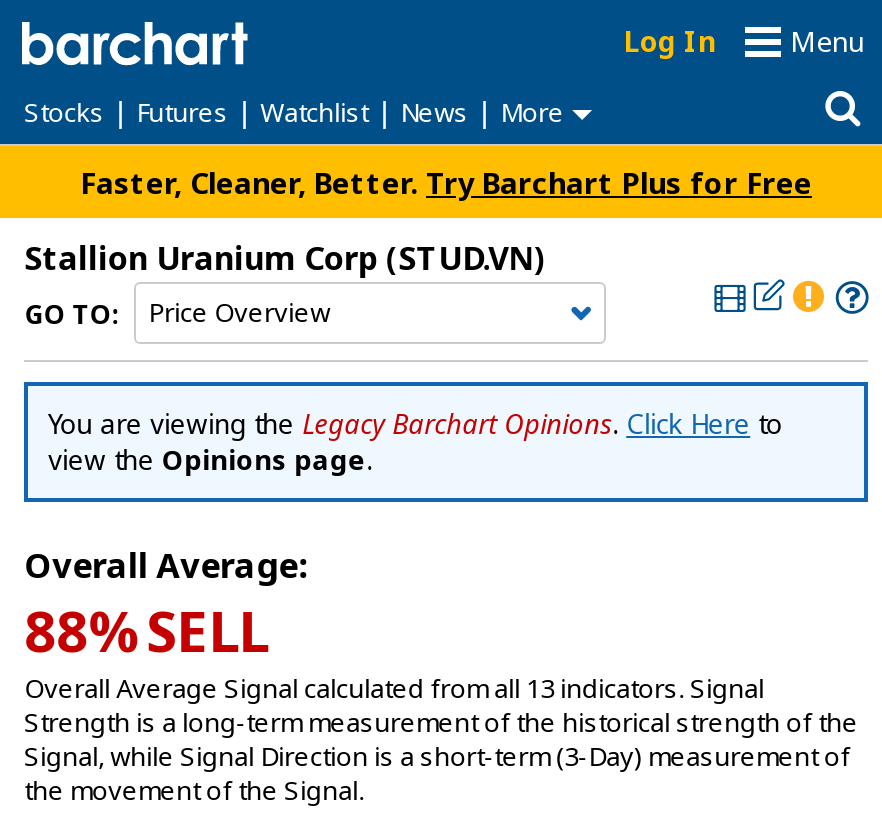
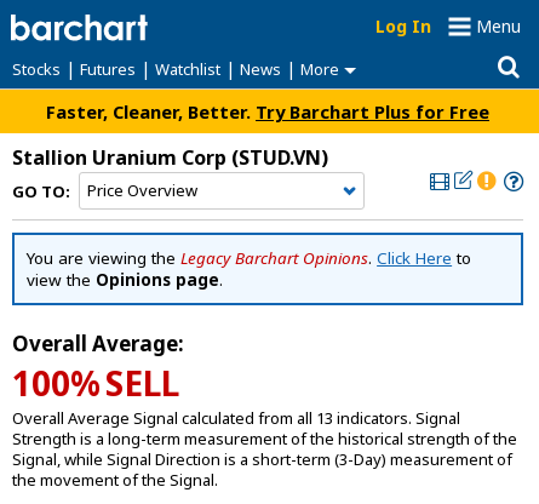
- 88% SELL
+ 100% SELL
